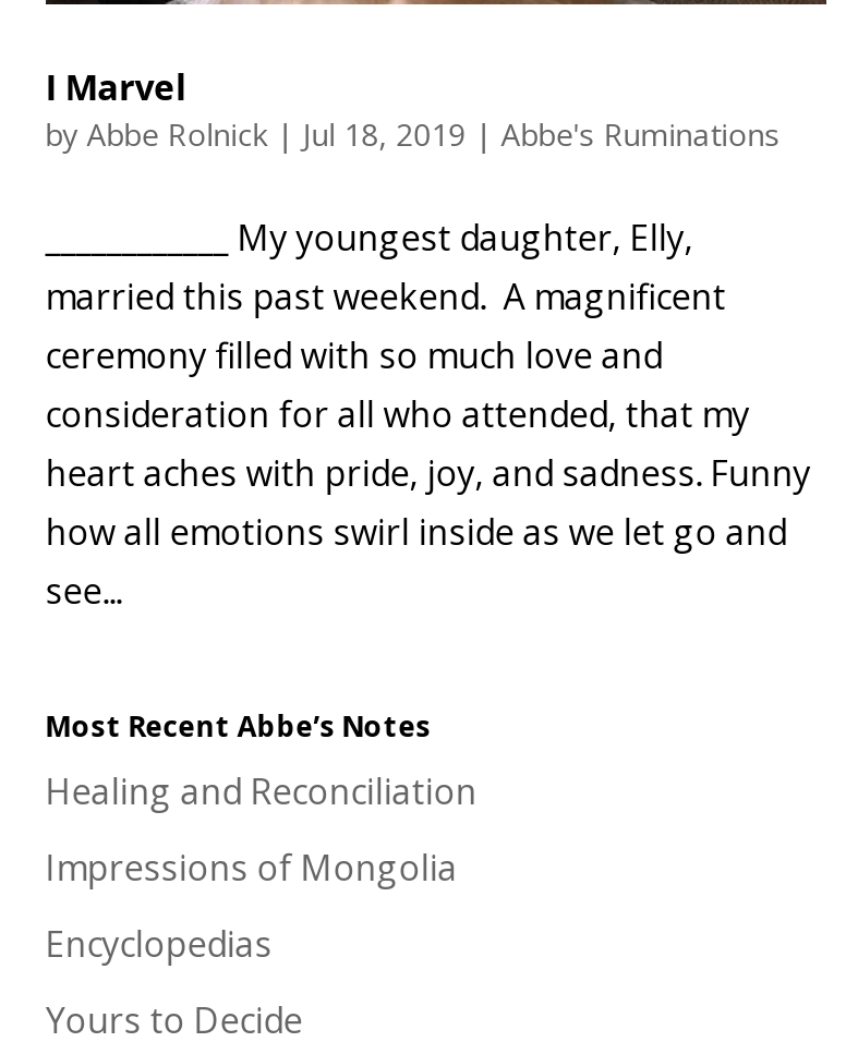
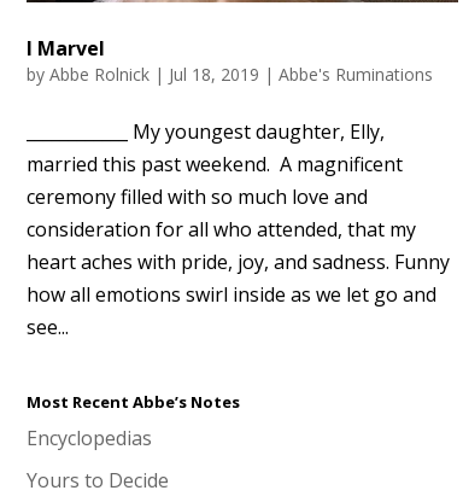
- Healing and Reconciliation
- Impressions of Mongolia
